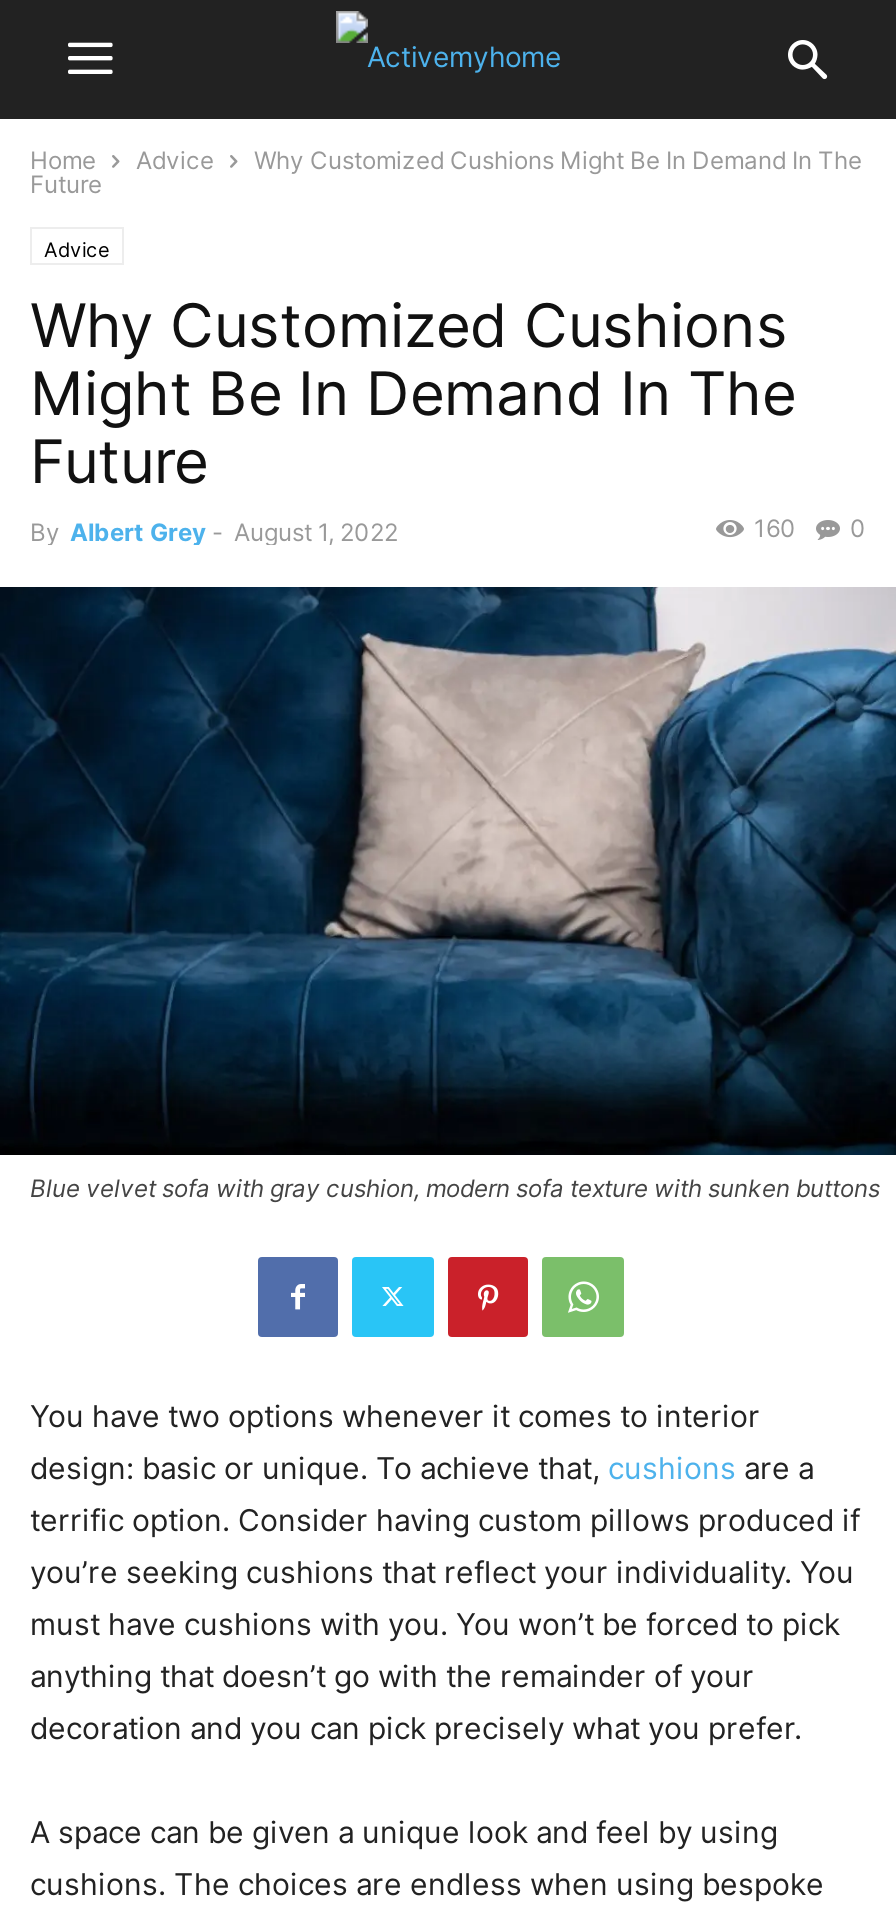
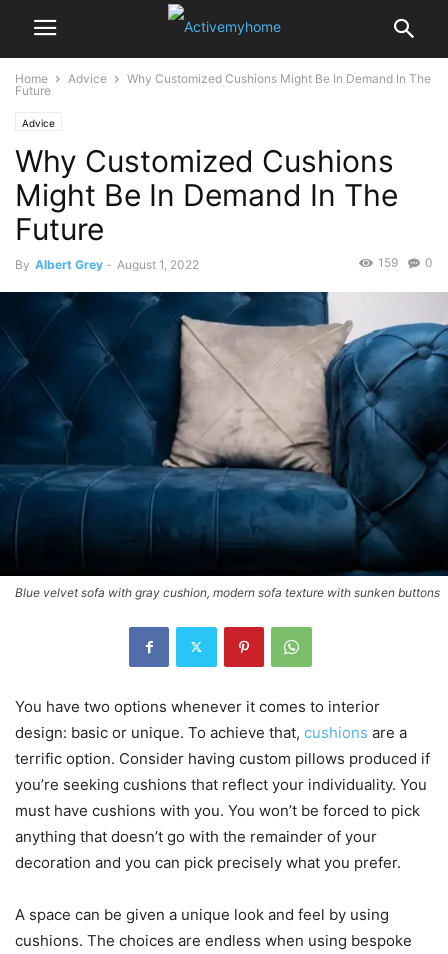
- 160 0
+ 159 0
